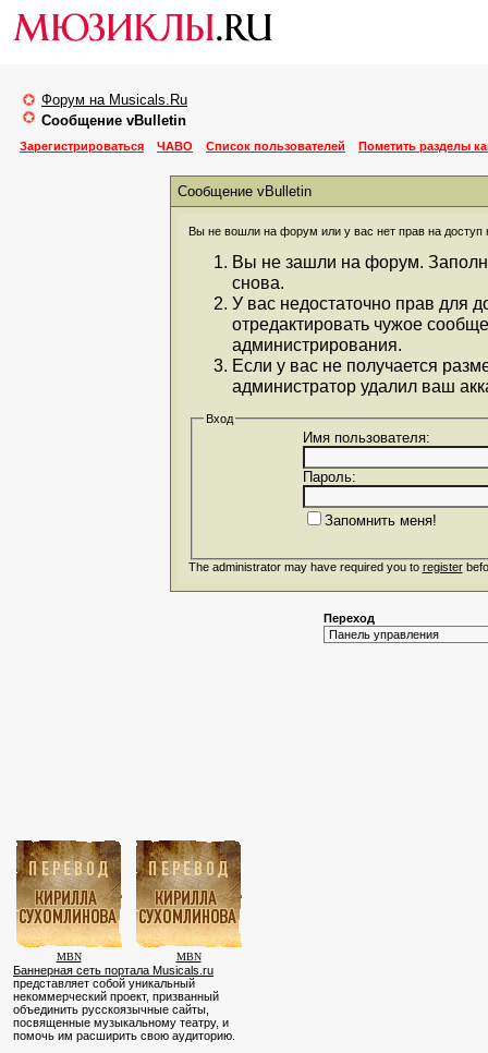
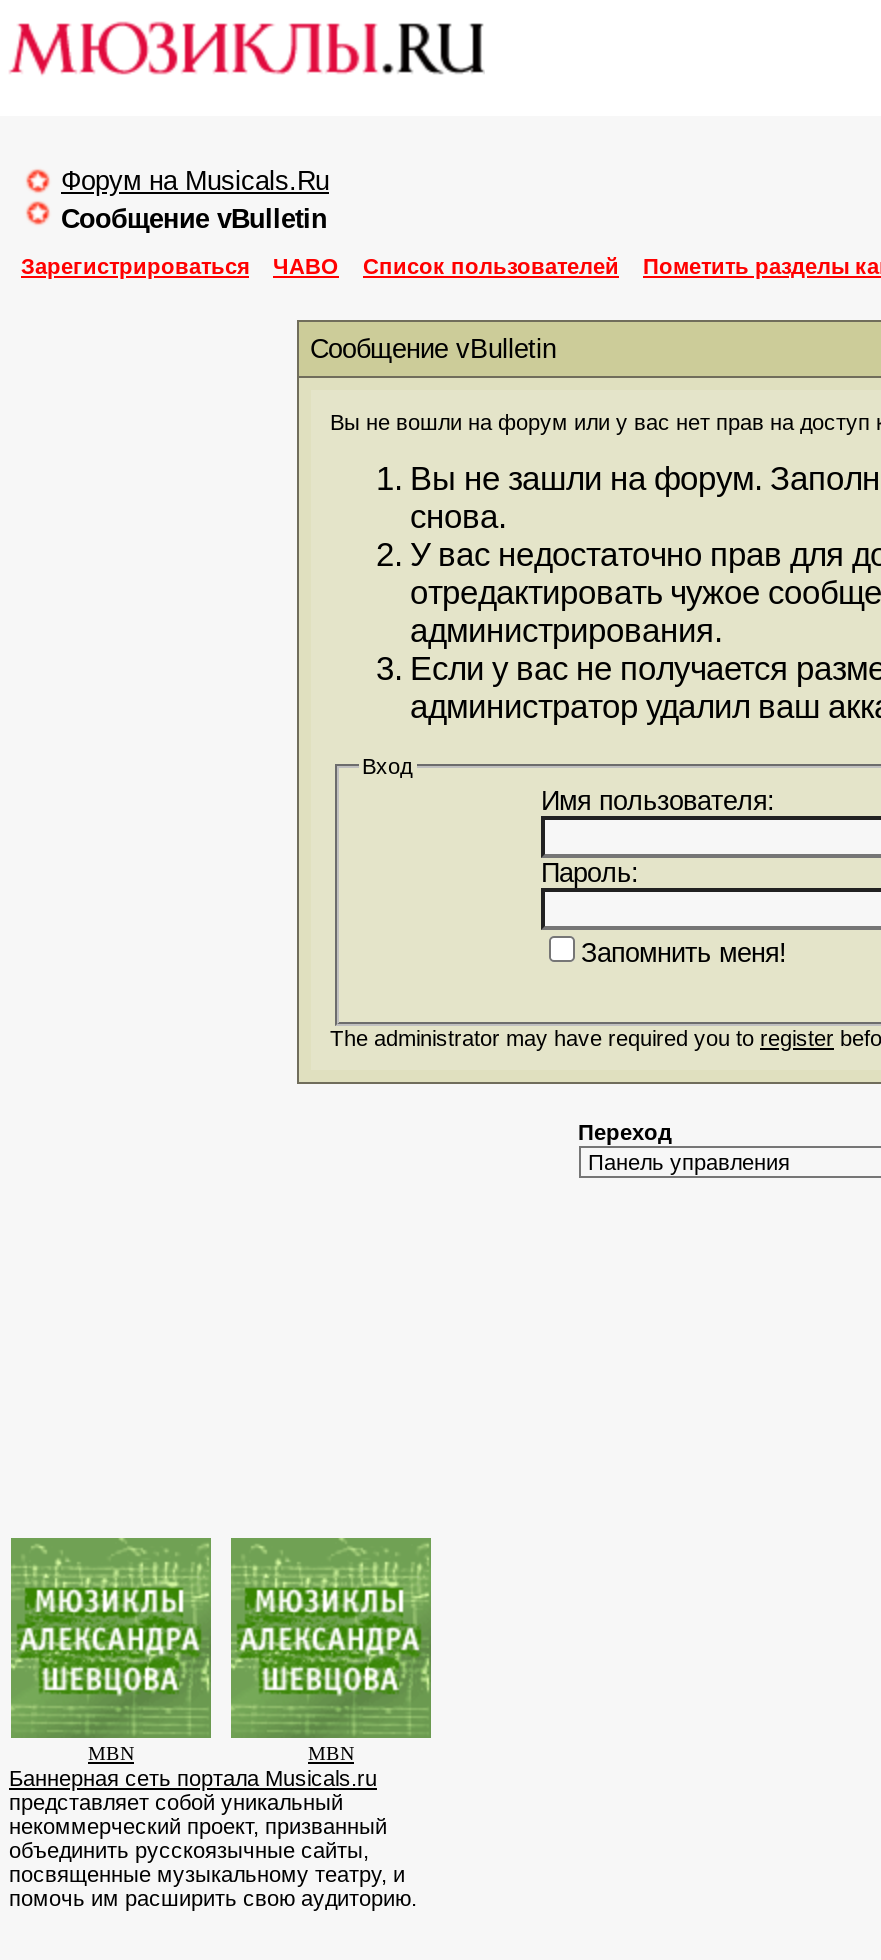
- [image]
+ [image]

- [image]
+ [image]
